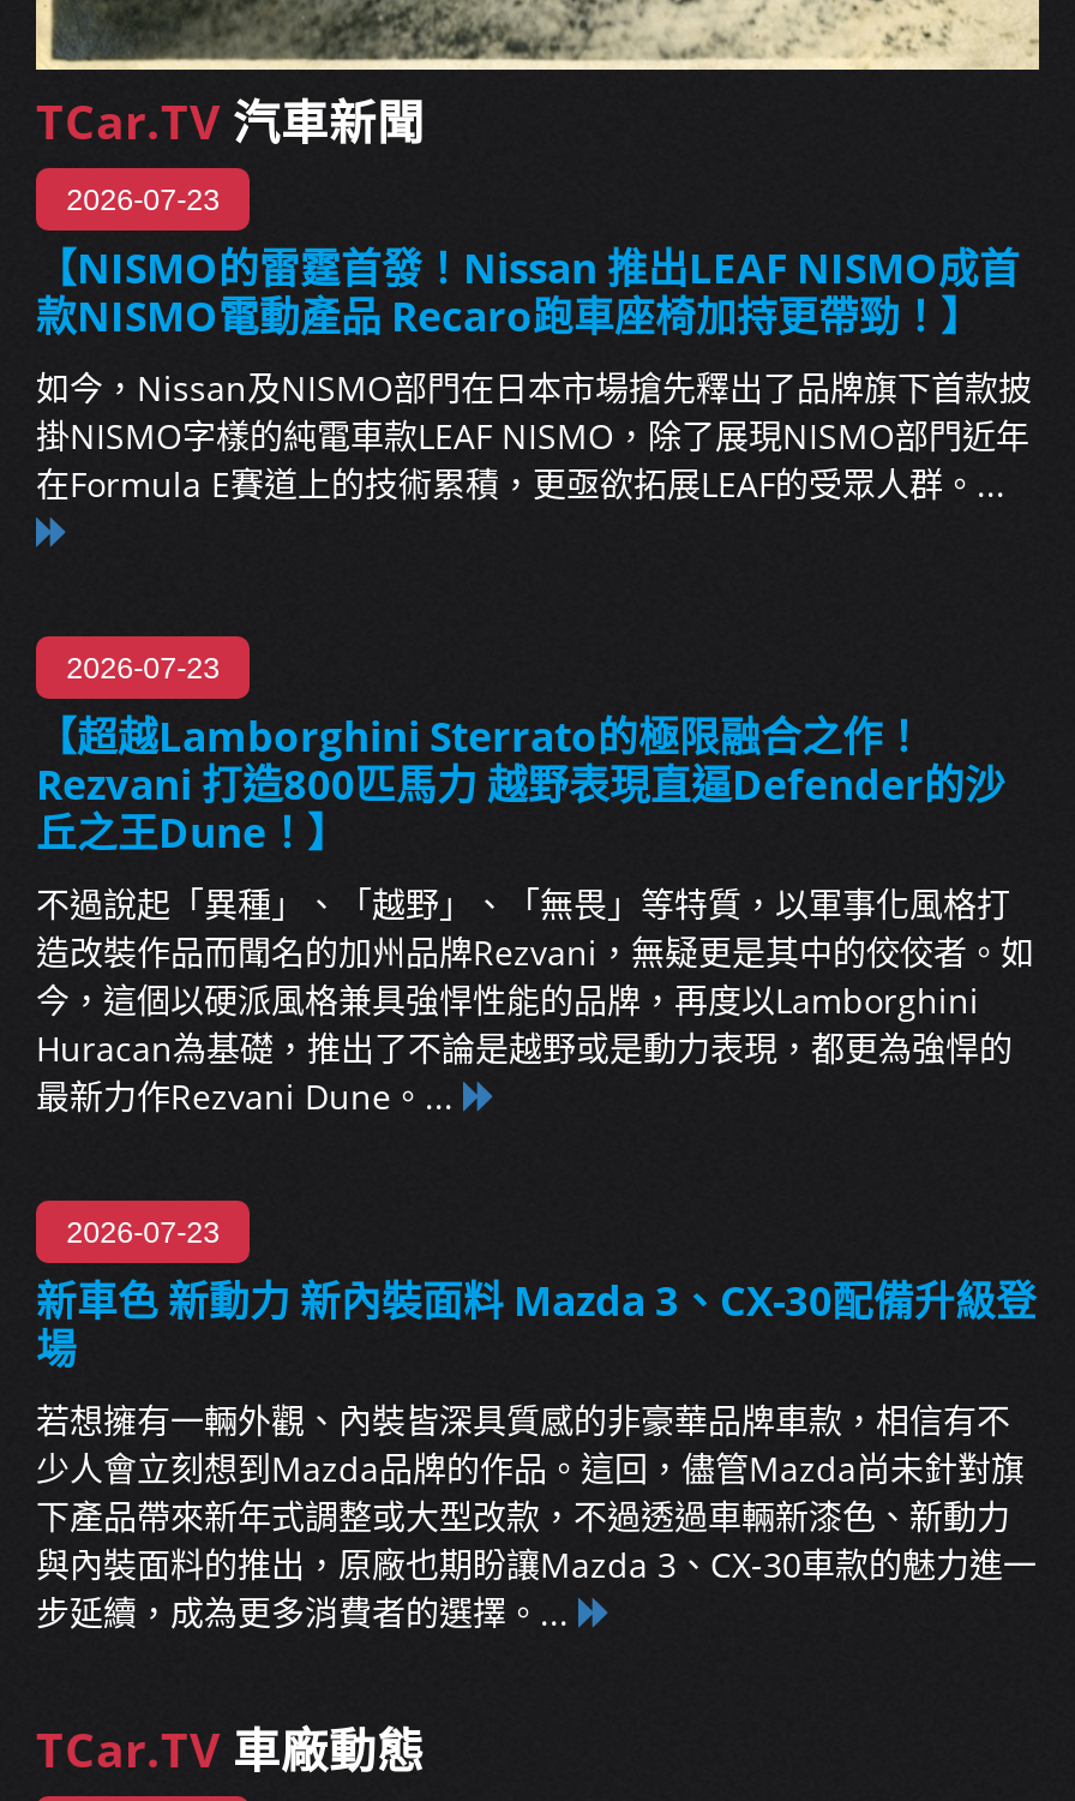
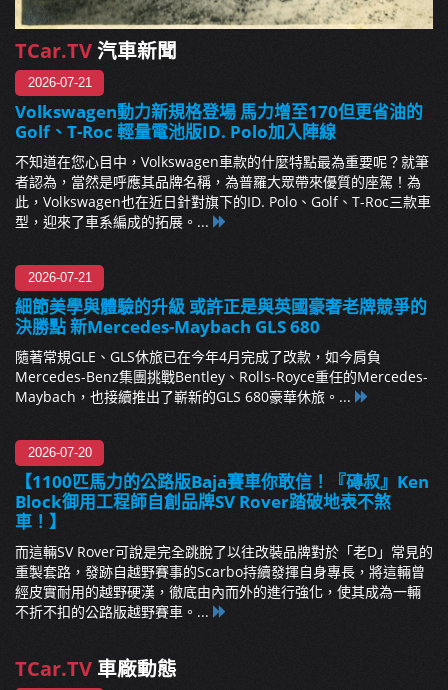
- 2026-07-23
- 【NISMO的雷霆首發！Nissan 推出LEAF NISMO成首
- 款NISMO電動產品 Recaro跑車座椅加持更帶勁！】
- 如今，Nissan及NISMO部門在日本市場搶先釋出了品牌旗下首款披
- 掛NISMO字樣的純電車款LEAF NISMO，除了展現NISMO部門近年
- 在Formula E賽道上的技術累積，更亟欲拓展LEAF的受眾人群。...
+ 2026-07-21
+ Volkswagen動力新規格登場 馬力增至170但更省油的
+ Golf、T-Roc 輕量電池版ID. Polo加入陣線
+ 不知道在您心目中，Volkswagen車款的什麼特點最為重要呢？就筆
+ 者認為，當然是呼應其品牌名稱，為普羅大眾帶來優質的座駕！為
+ 此，Volkswagen也在近日針對旗下的ID. Polo、Golf、T-Roc三款車
+ 型，迎來了車系編成的拓展。...

- 2026-07-23
- 【超越Lamborghini Sterrato的極限融合之作！
- Rezvani 打造800匹馬力 越野表現直逼Defender的沙
- 丘之王Dune！】
- 不過說起「異種」、「越野」、「無畏」等特質，以軍事化風格打
- 造改裝作品而聞名的加州品牌Rezvani，無疑更是其中的佼佼者。如
- 今，這個以硬派風格兼具強悍性能的品牌，再度以Lamborghini
- Huracan為基礎，推出了不論是越野或是動力表現，都更為強悍的
- 最新力作Rezvani Dune。...
+ 2026-07-21
+ 細節美學與體驗的升級 或許正是與英國豪奢老牌競爭的
+ 決勝點 新Mercedes-Maybach GLS 680
+ 隨著常規GLE、GLS休旅已在今年4月完成了改款，如今肩負
+ Mercedes-Benz集團挑戰Bentley、Rolls-Royce重任的Mercedes-
+ Maybach，也接續推出了嶄新的GLS 680豪華休旅。...

- 2026-07-23
- 新車色 新動力 新內裝面料 Mazda 3、CX-30配備升級登
- 場
- 若想擁有一輛外觀、內裝皆深具質感的非豪華品牌車款，相信有不
- 少人會立刻想到Mazda品牌的作品。這回，儘管Mazda尚未針對旗
- 下產品帶來新年式調整或大型改款，不過透過車輛新漆色、新動力
- 與內裝面料的推出，原廠也期盼讓Mazda 3、CX-30車款的魅力進一
- 步延續，成為更多消費者的選擇。...
+ 2026-07-20
+ 【1100匹馬力的公路版Baja賽車你敢信！『磚叔』Ken
+ Block御用工程師自創品牌SV Rover踏破地表不煞
+ 車！】
+ 而這輛SV Rover可說是完全跳脫了以往改裝品牌對於「老D」常見的
+ 重製套路，發跡自越野賽事的Scarbo持續發揮自身專長，將這輛曾
+ 經皮實耐用的越野硬漢，徹底由內而外的進行強化，使其成為一輛
+ 不折不扣的公路版越野賽車。...
